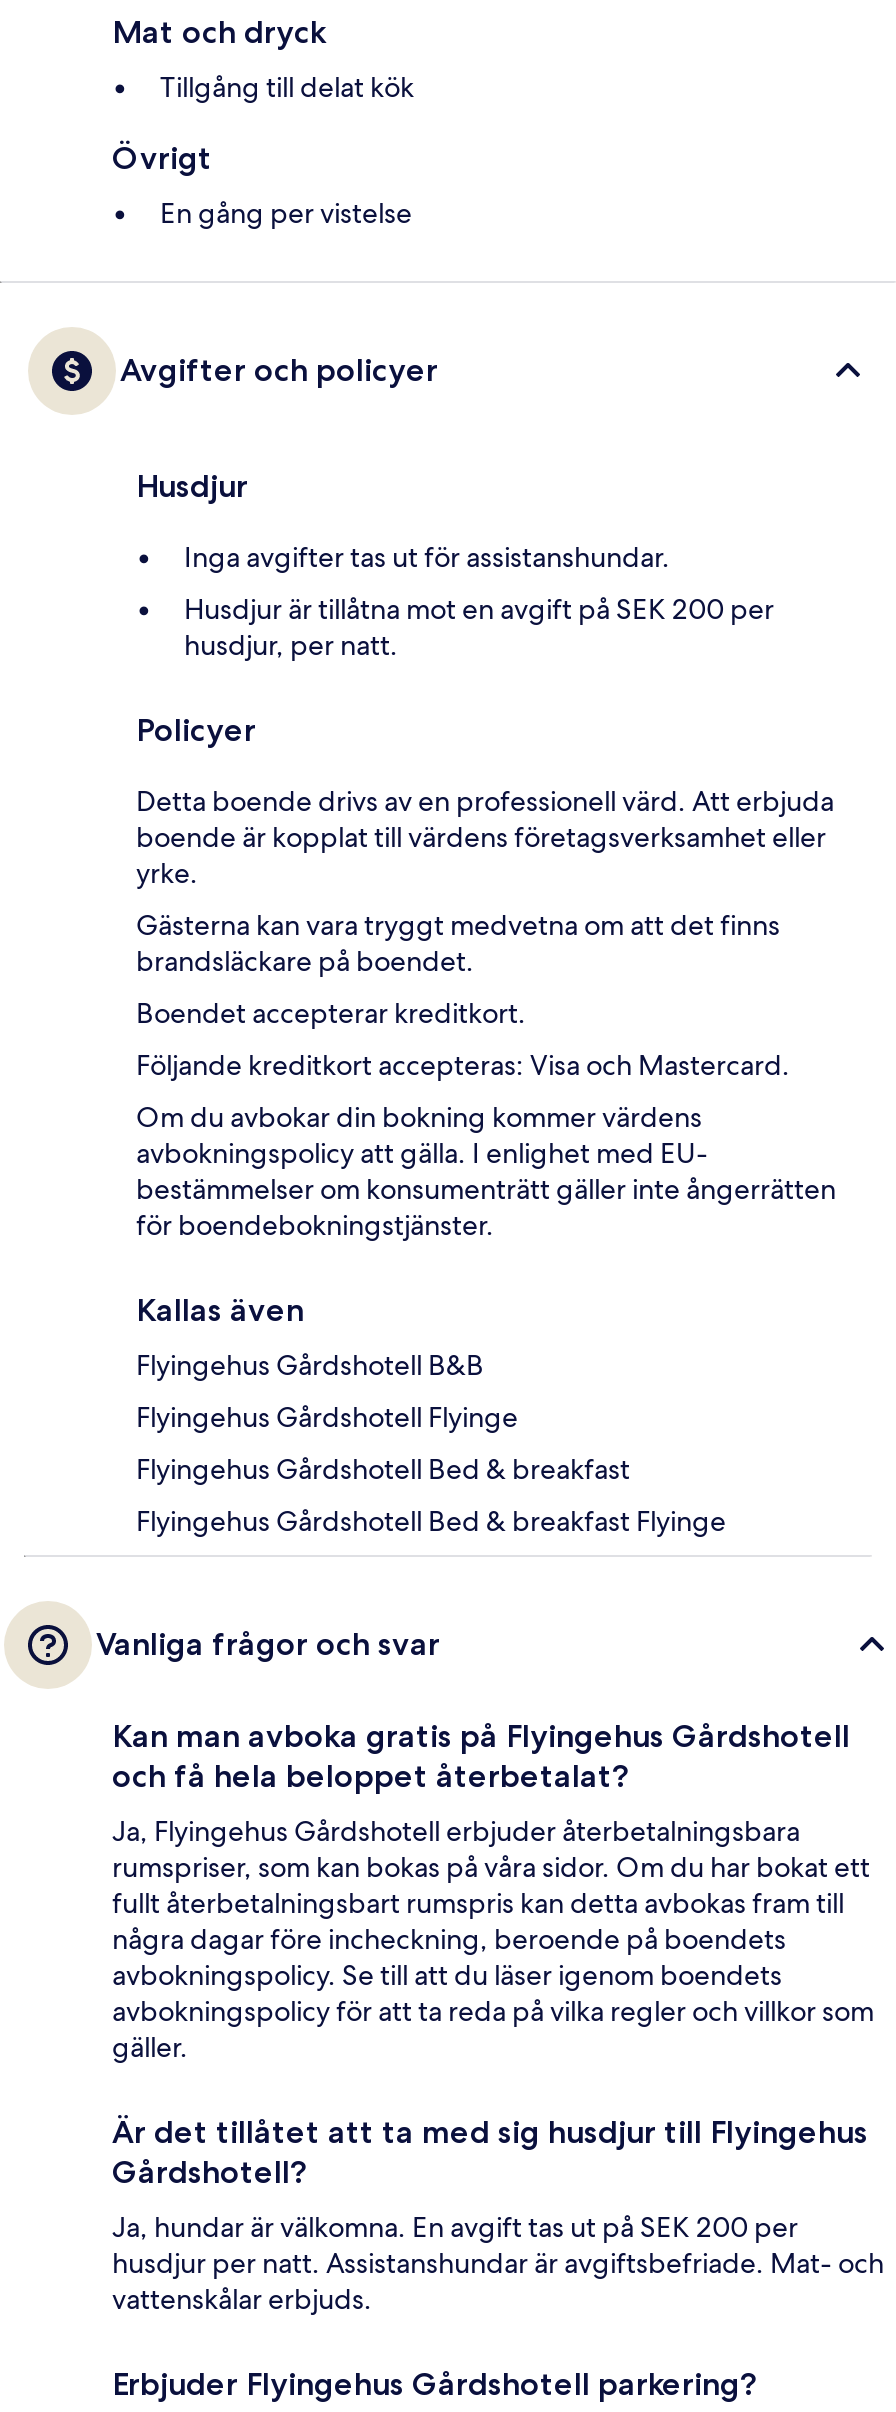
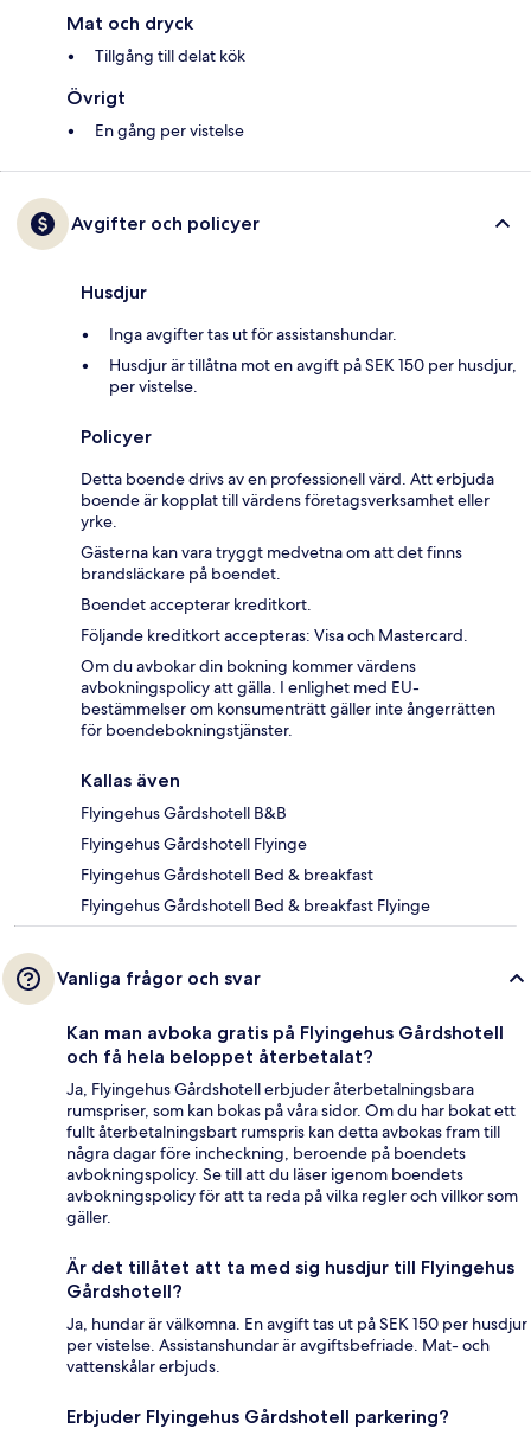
- Husdjur är tillåtna mot en avgift på SEK 200 per
- husdjur, per natt.
+ Husdjur är tillåtna mot en avgift på SEK 150 per husdjur,
+ per vistelse.

- Ja, hundar är välkomna. En avgift tas ut på SEK 200 per
- husdjur per natt. Assistanshundar är avgiftsbefriade. Mat- och
+ Ja, hundar är välkomna. En avgift tas ut på SEK 150 per husdjur
+ per vistelse. Assistanshundar är avgiftsbefriade. Mat- och
